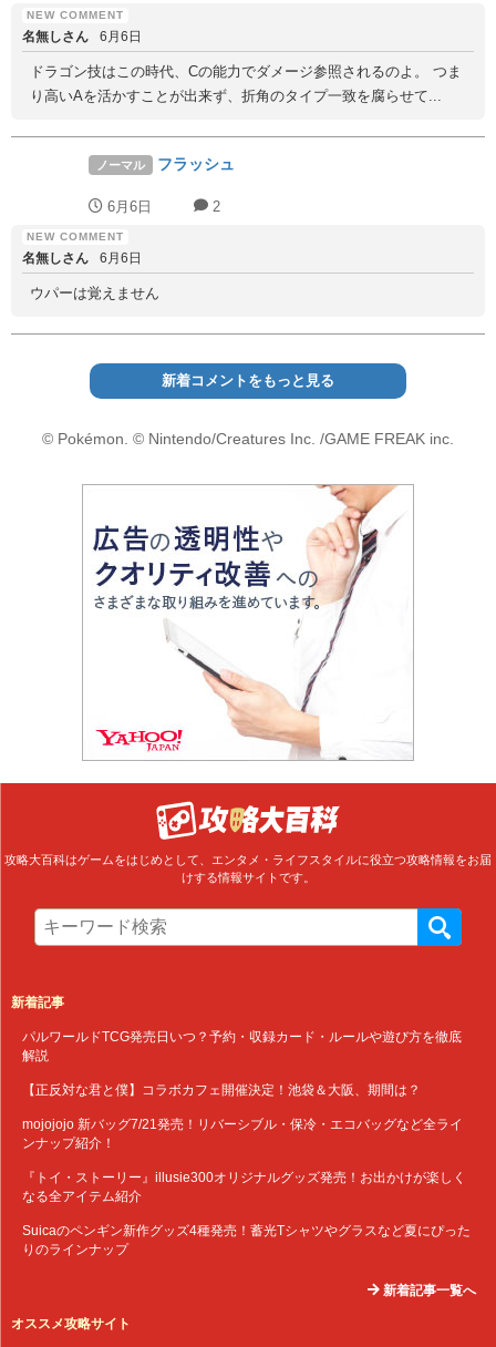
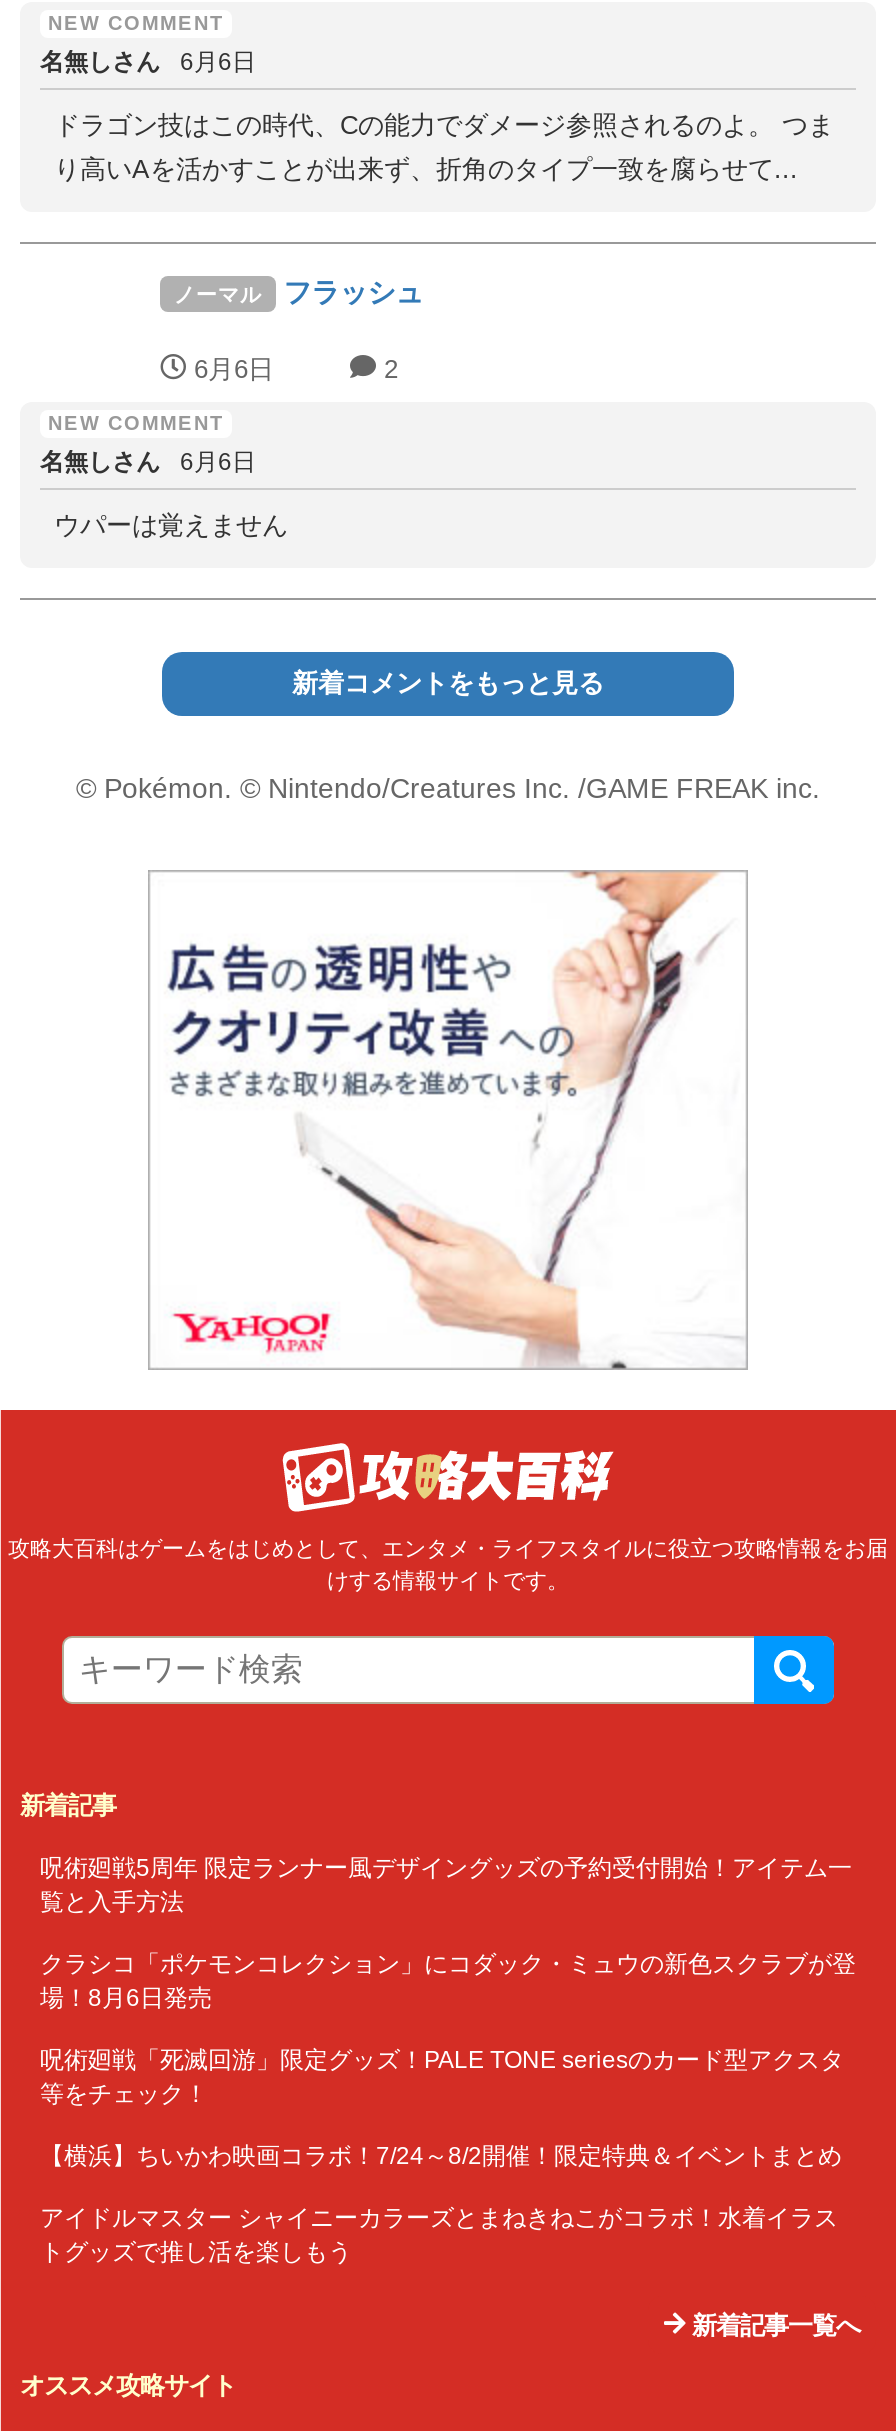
- パルワールドTCG発売日いつ？予約・収録カード・ルールや遊び方を徹底
- 解説
+ 呪術廻戦5周年 限定ランナー風デザイングッズの予約受付開始！アイテム一
+ 覧と入手方法

- 【正反対な君と僕】コラボカフェ開催決定！池袋＆大阪、期間は？
+ クラシコ「ポケモンコレクション」にコダック・ミュウの新色スクラブが登
+ 場！8月6日発売

- mojojojo 新バッグ7/21発売！リバーシブル・保冷・エコバッグなど全ライ
- ンナップ紹介！
+ 呪術廻戦「死滅回游」限定グッズ！PALE TONE seriesのカード型アクスタ
+ 等をチェック！

- 『トイ・ストーリー』illusie300オリジナルグッズ発売！お出かけが楽しく
- なる全アイテム紹介
+ 【横浜】ちいかわ映画コラボ！7/24～8/2開催！限定特典＆イベントまとめ

- Suicaのペンギン新作グッズ4種発売！蓄光Tシャツやグラスなど夏にぴった
- りのラインナップ
+ アイドルマスター シャイニーカラーズとまねきねこがコラボ！水着イラス
+ トグッズで推し活を楽しもう
